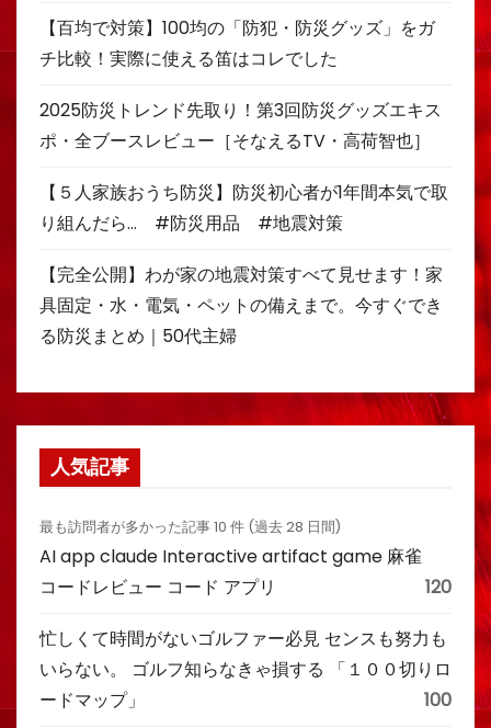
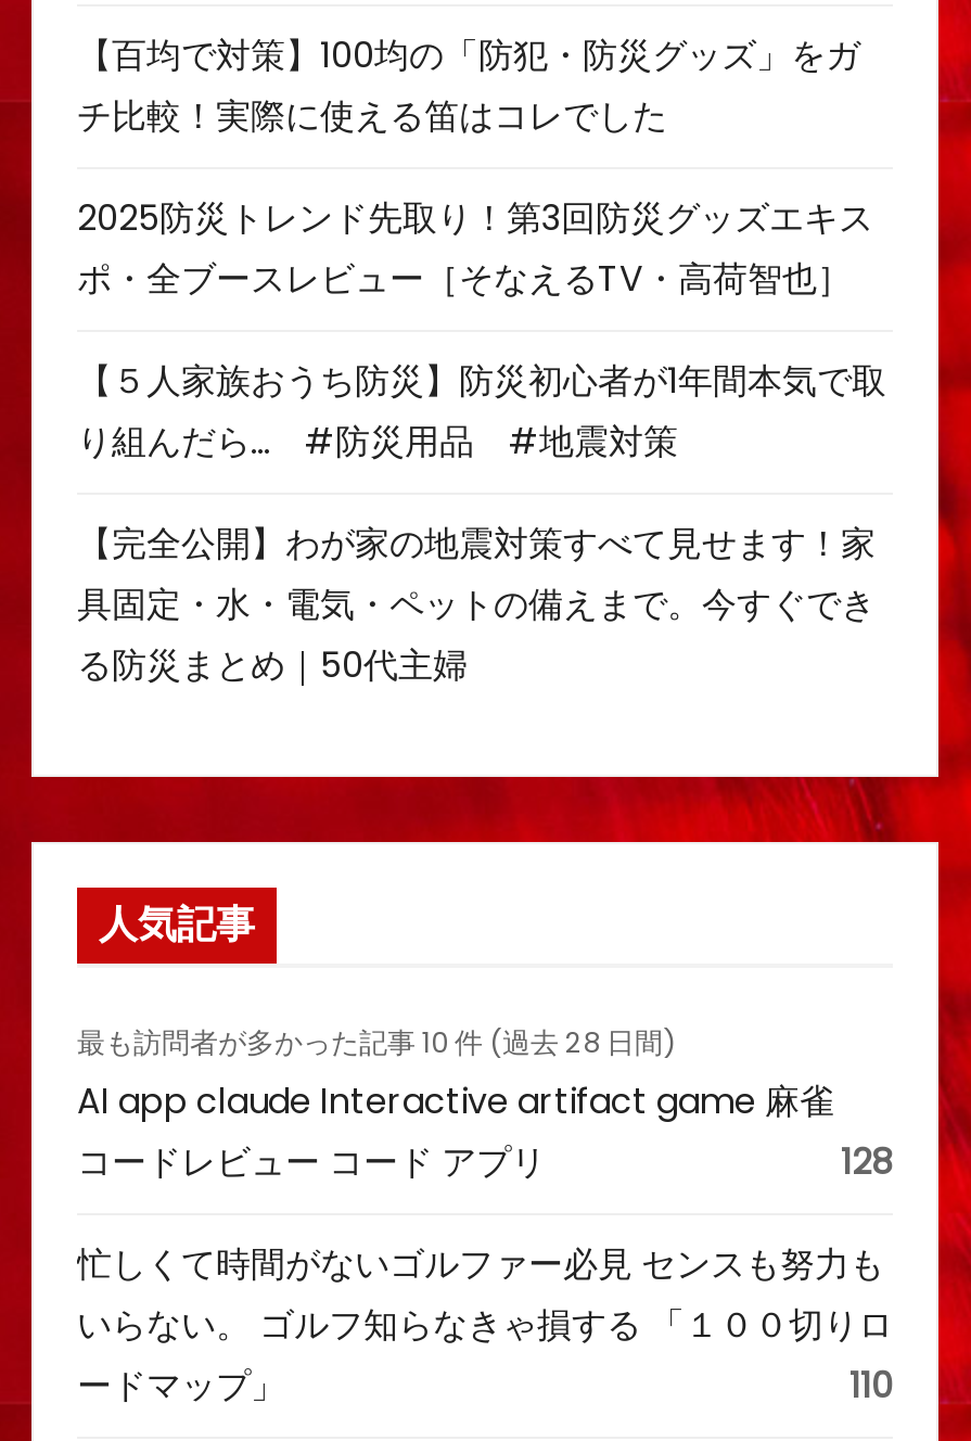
- 120
+ 128

- 100
+ 110
